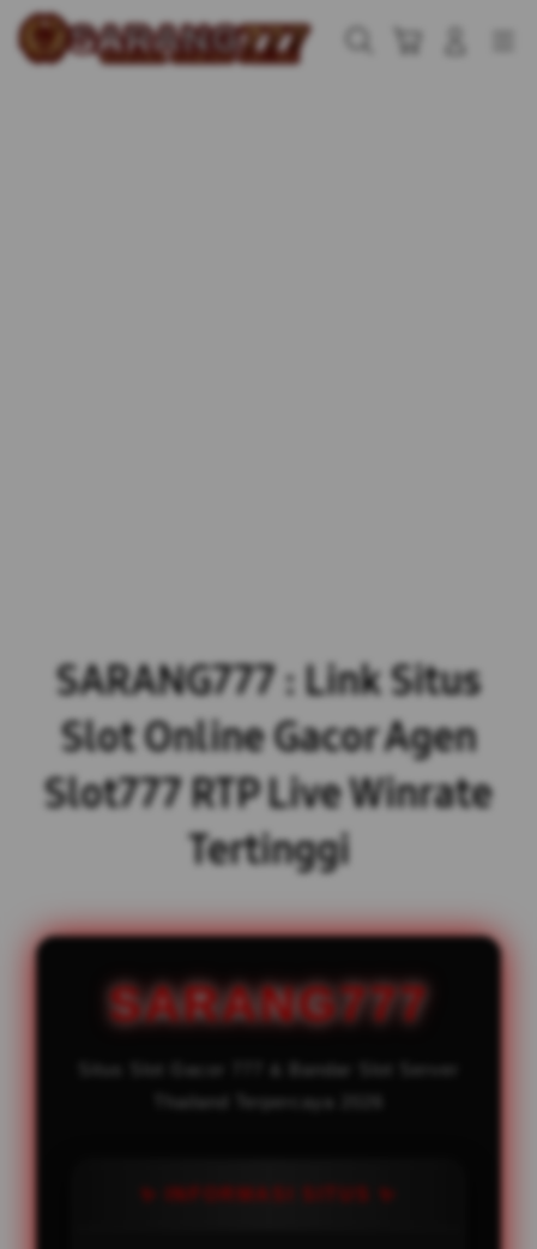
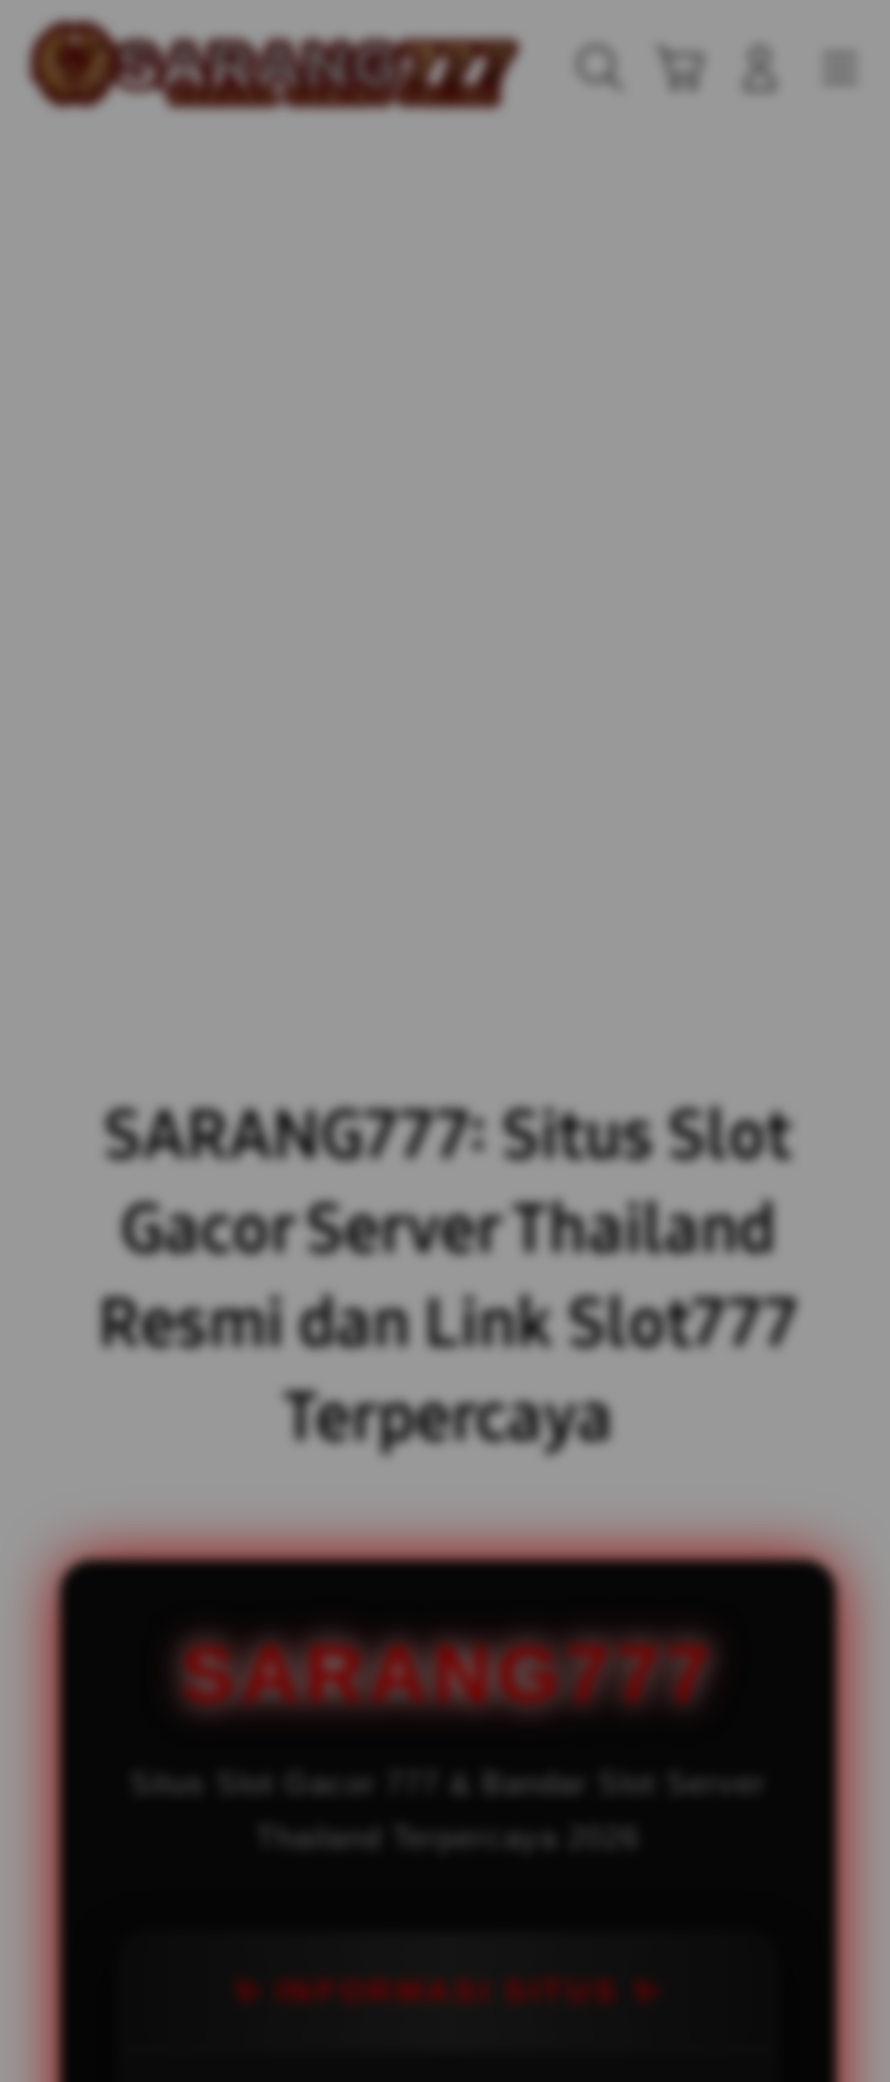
- SARANG777 : Link Situs
- Slot Online Gacor Agen
- Slot777 RTP Live Winrate
- Tertinggi
+ SARANG777: Situs Slot
+ Gacor Server Thailand
+ Resmi dan Link Slot777
+ Terpercaya
